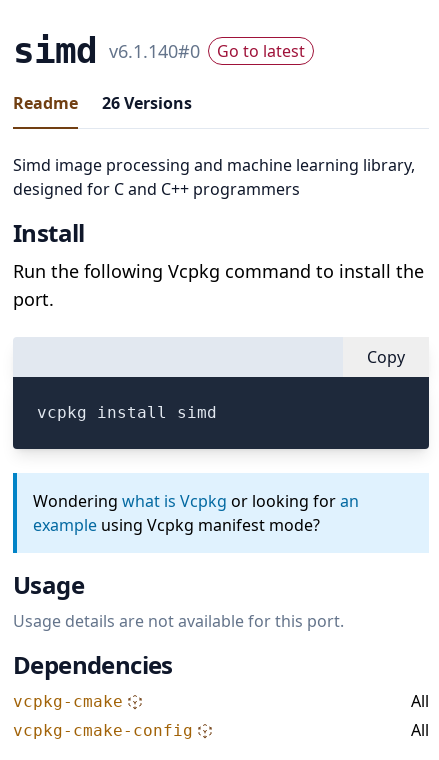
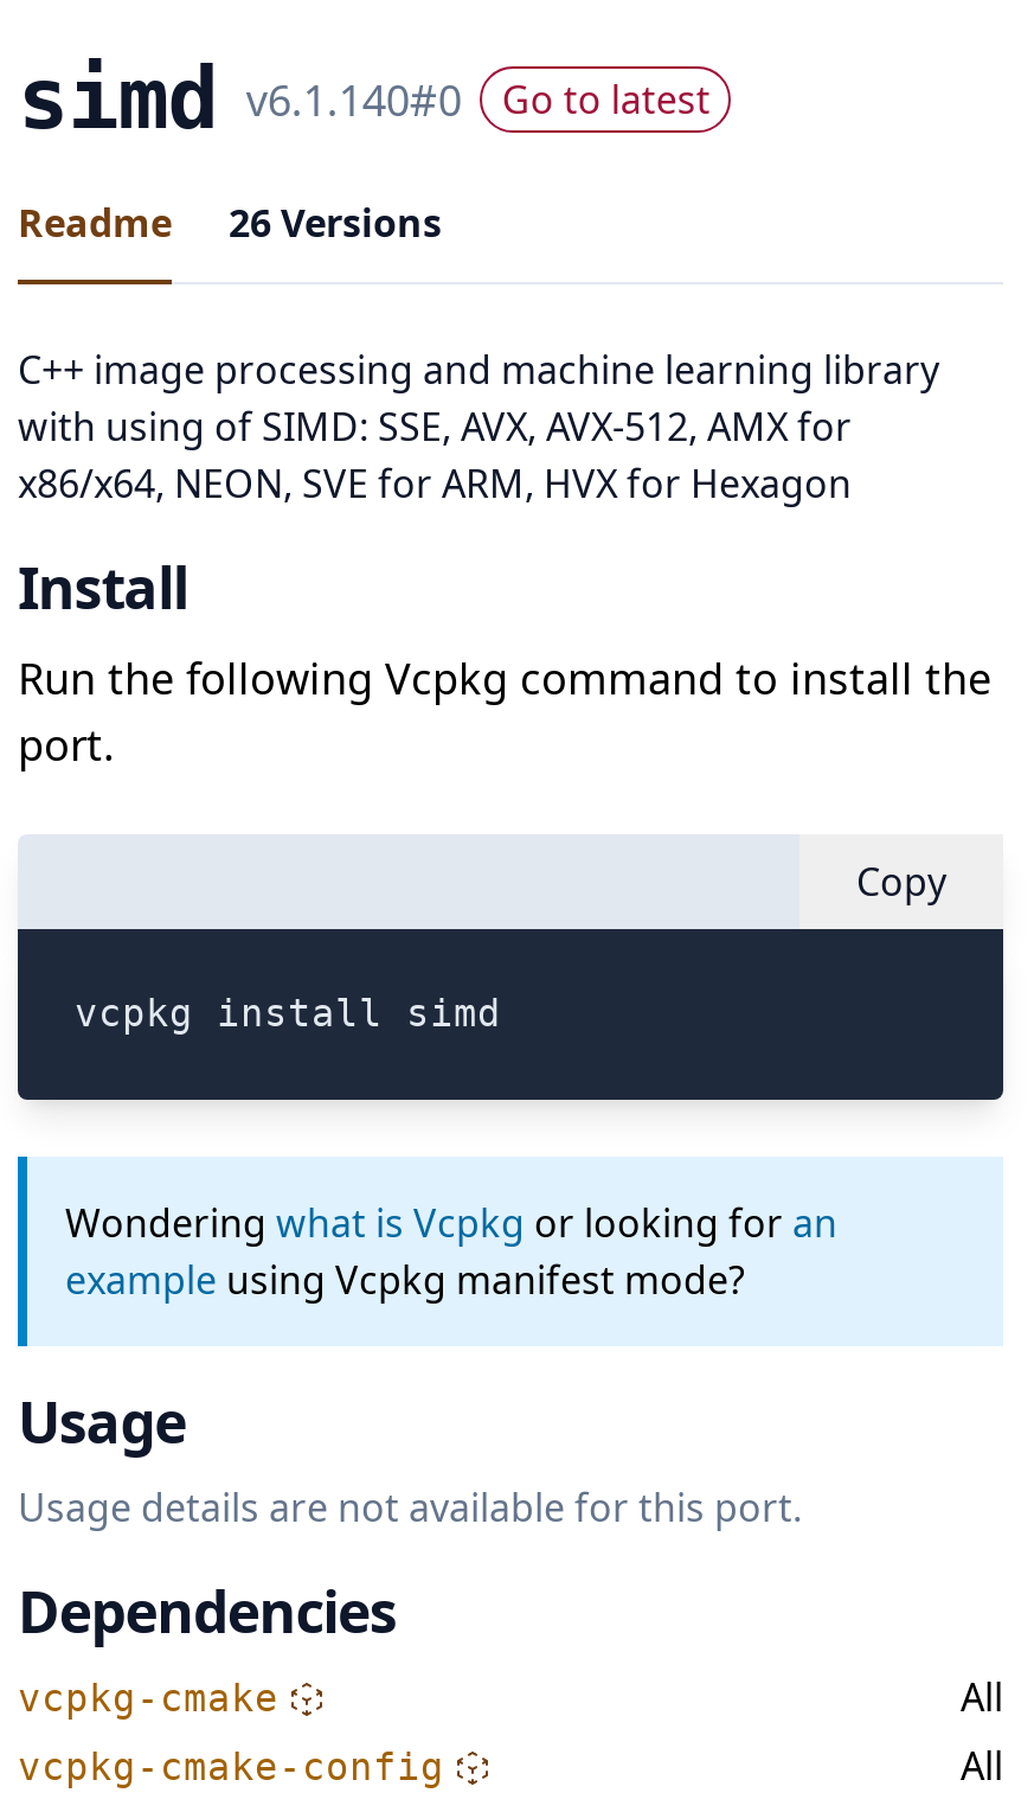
- Simd image processing and machine learning library,
- designed for C and C++ programmers
+ C++ image processing and machine learning library
+ with using of SIMD: SSE, AVX, AVX-512, AMX for
+ x86/x64, NEON, SVE for ARM, HVX for Hexagon
